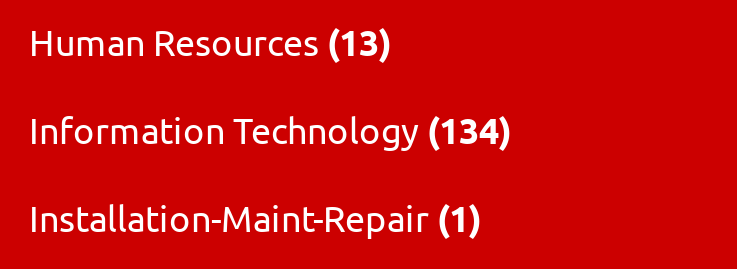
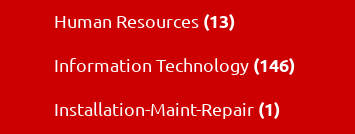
- Information Technology (134)
+ Information Technology (146)
